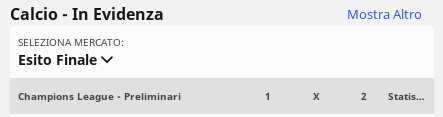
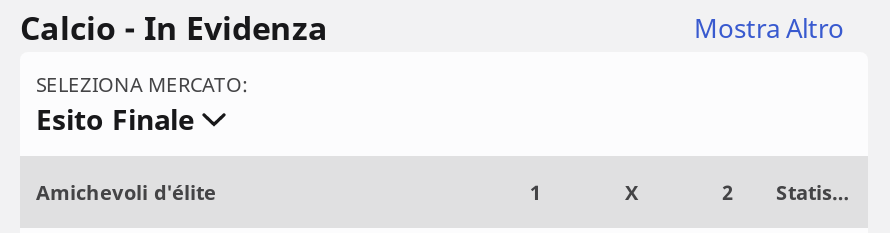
- Champions League - Preliminari
+ Amichevoli d'élite
